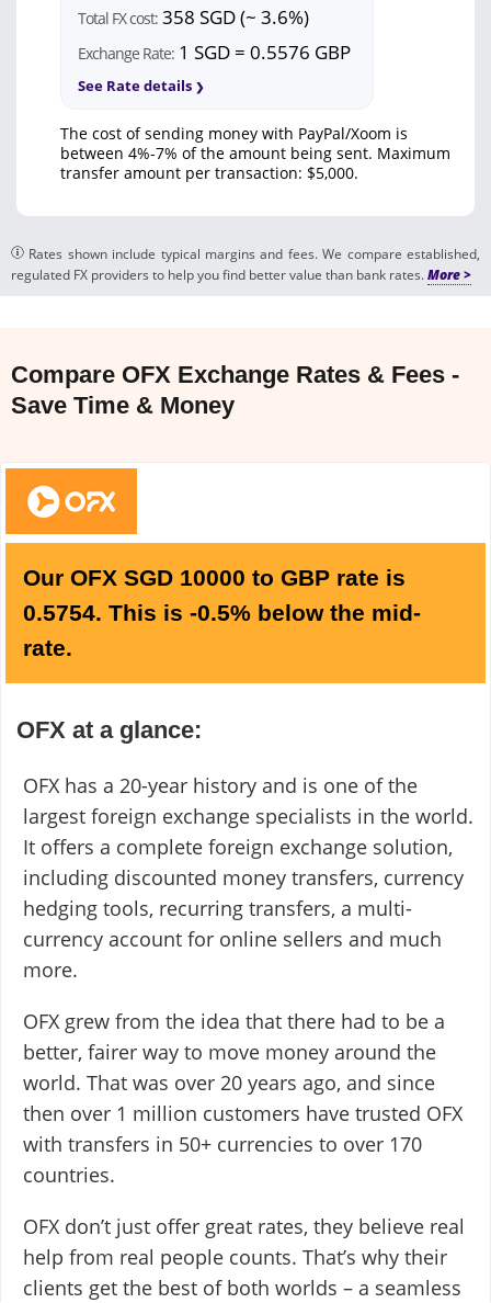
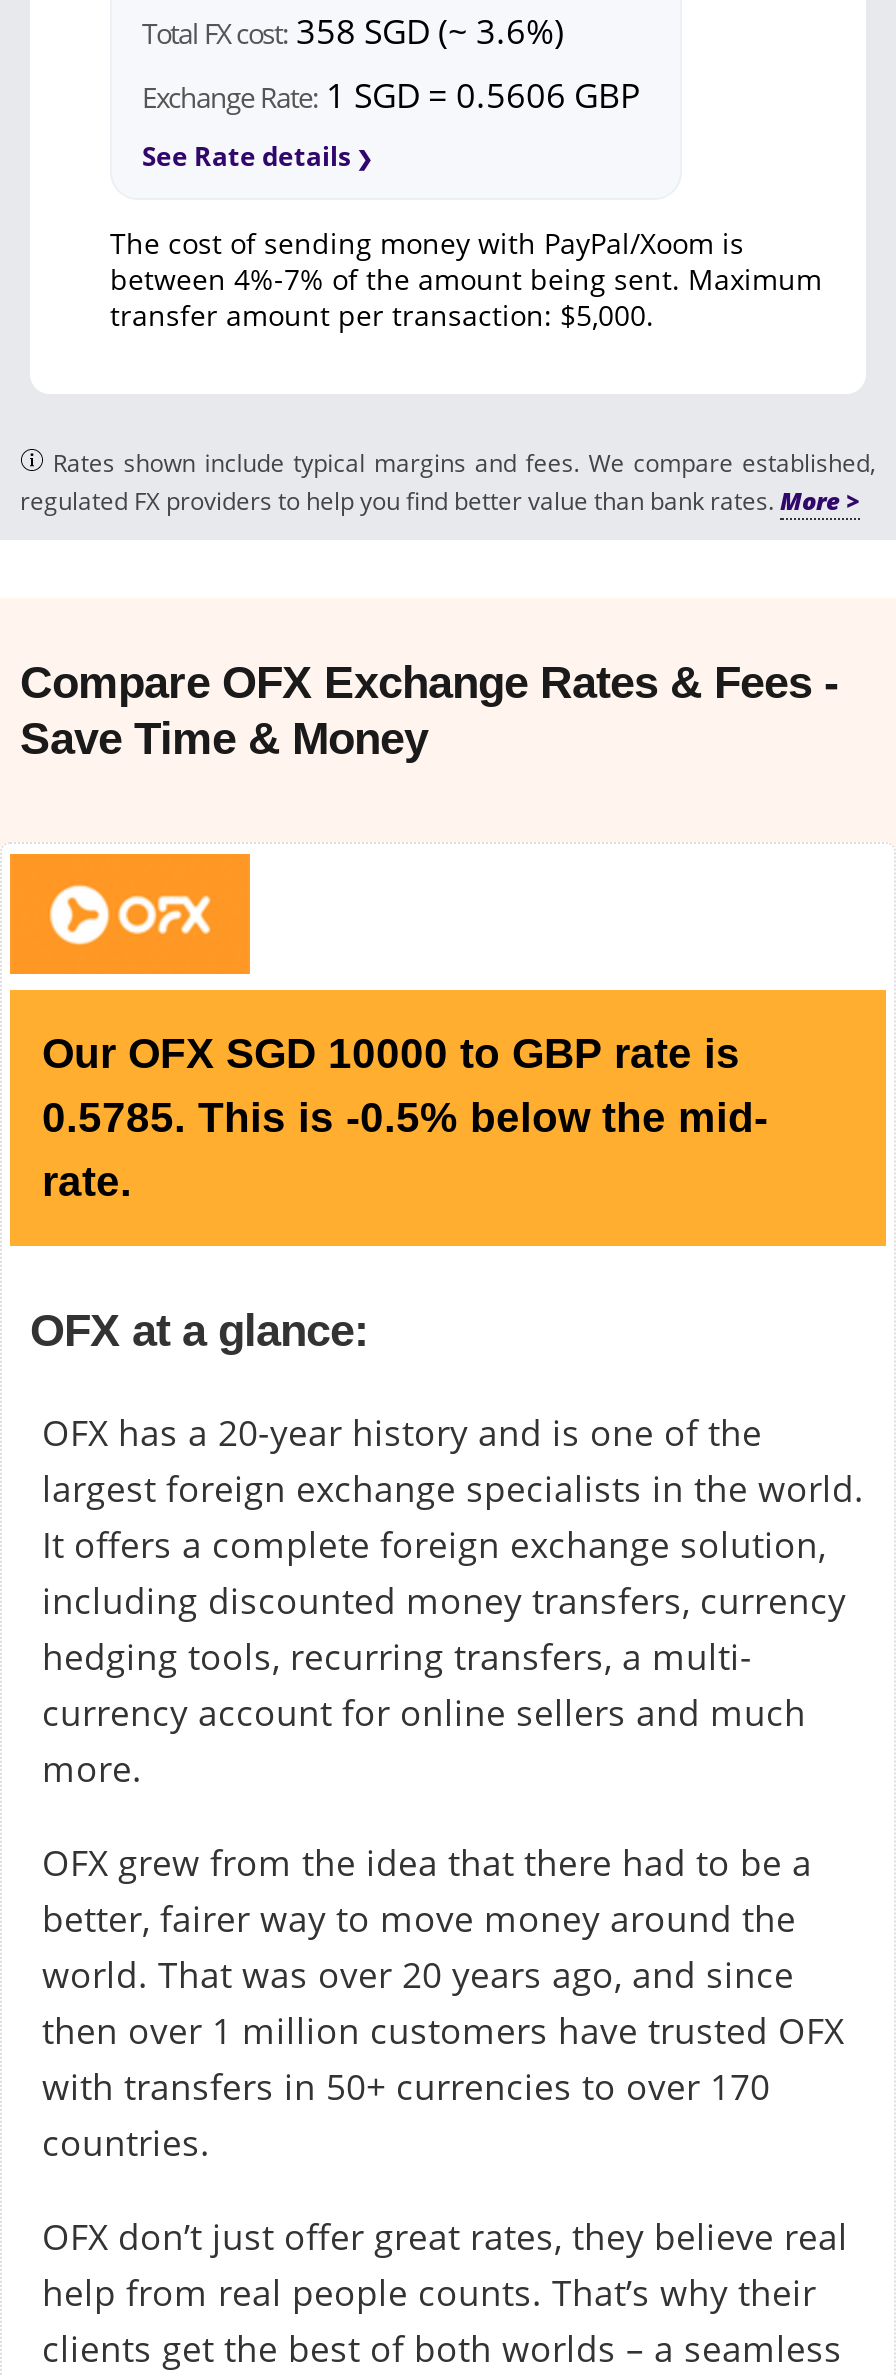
- Exchange Rate: 1 SGD = 0.5576 GBP
+ Exchange Rate: 1 SGD = 0.5606 GBP

- 0.5754. This is -0.5% below the mid-
+ 0.5785. This is -0.5% below the mid-
